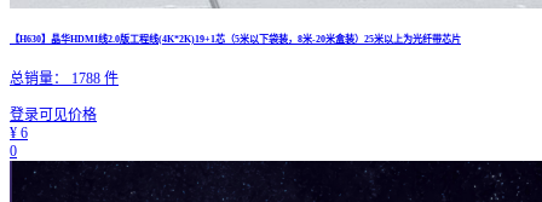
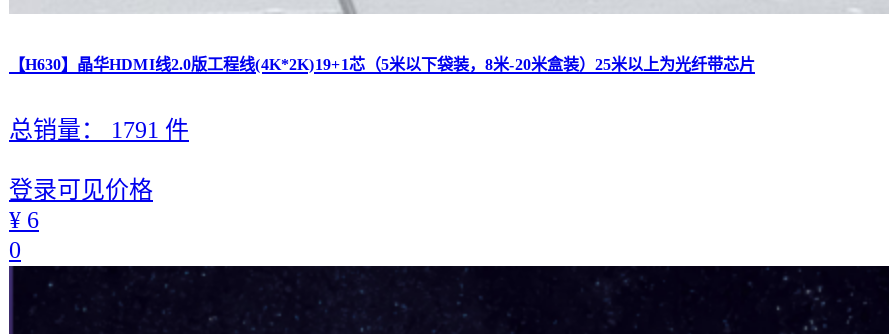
- 总销量：1788件
+ 总销量：1791件
